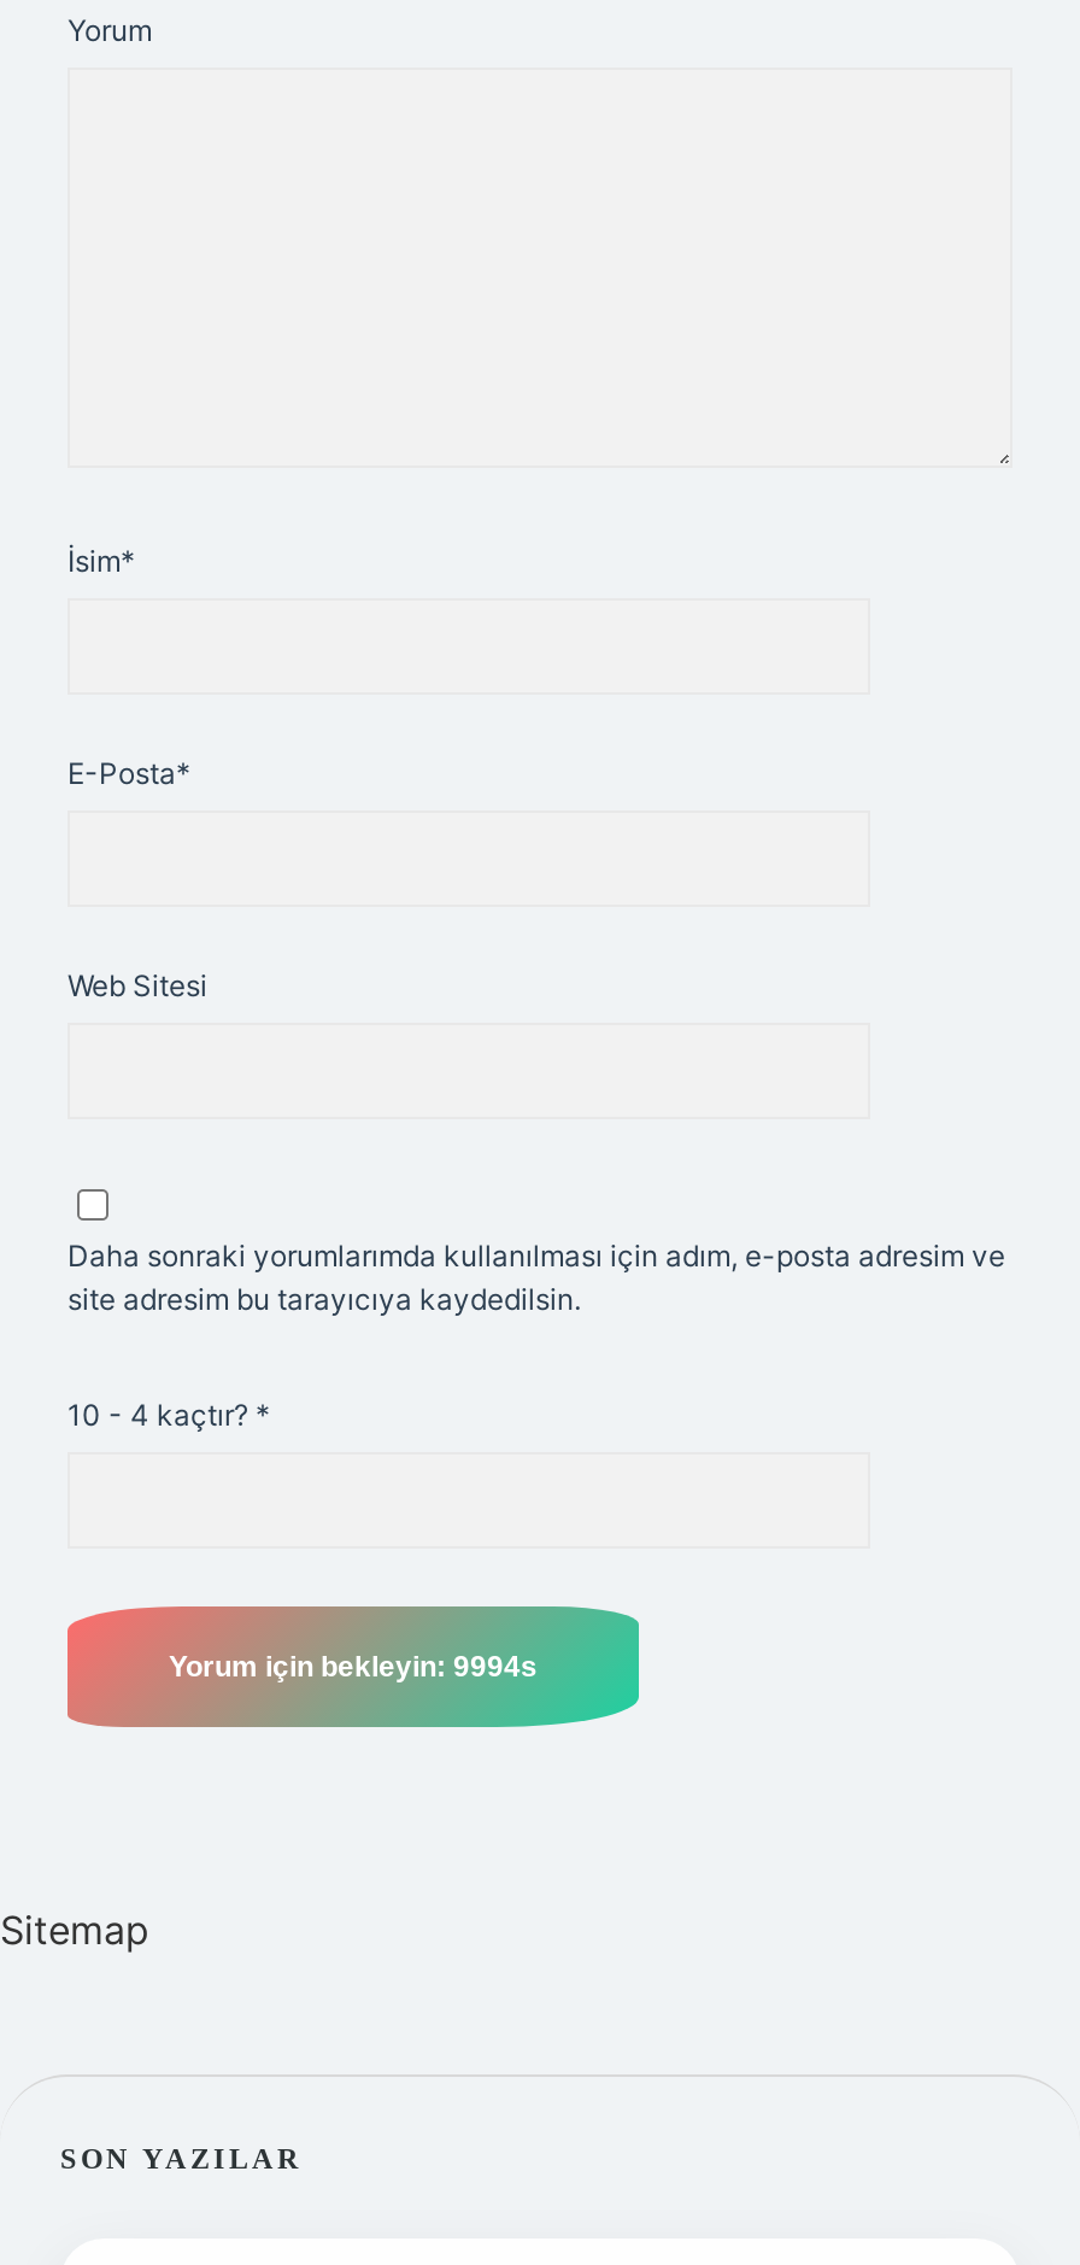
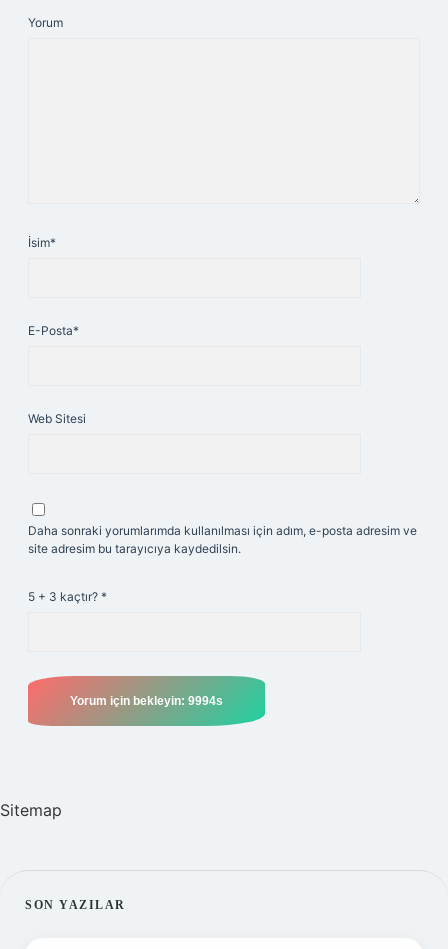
- 10 - 4 kaçtır? *
+ 5 + 3 kaçtır? *
